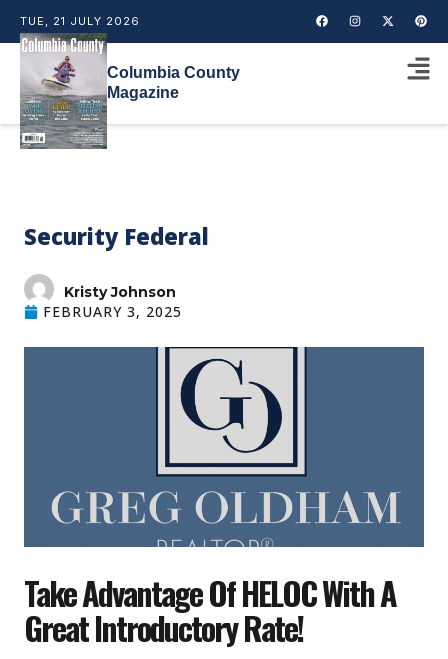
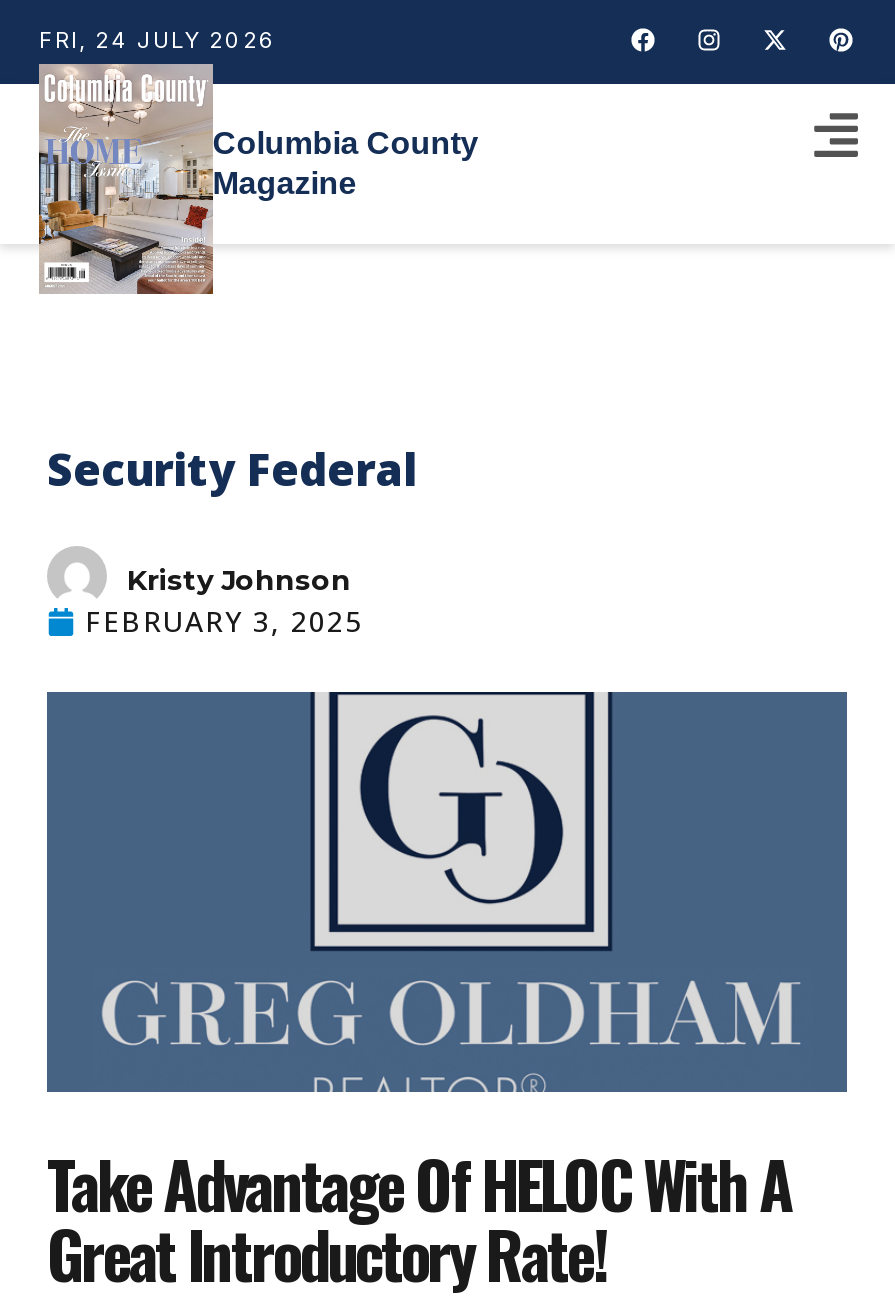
- TUE, 21 JULY 2026
+ FRI, 24 JULY 2026

- [image]
+ [image]
